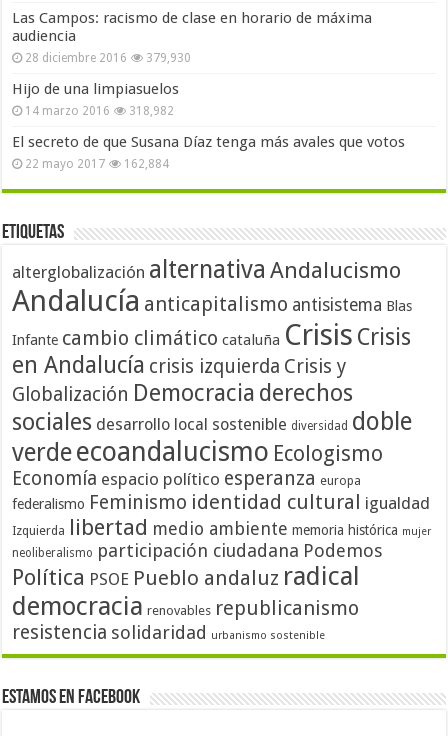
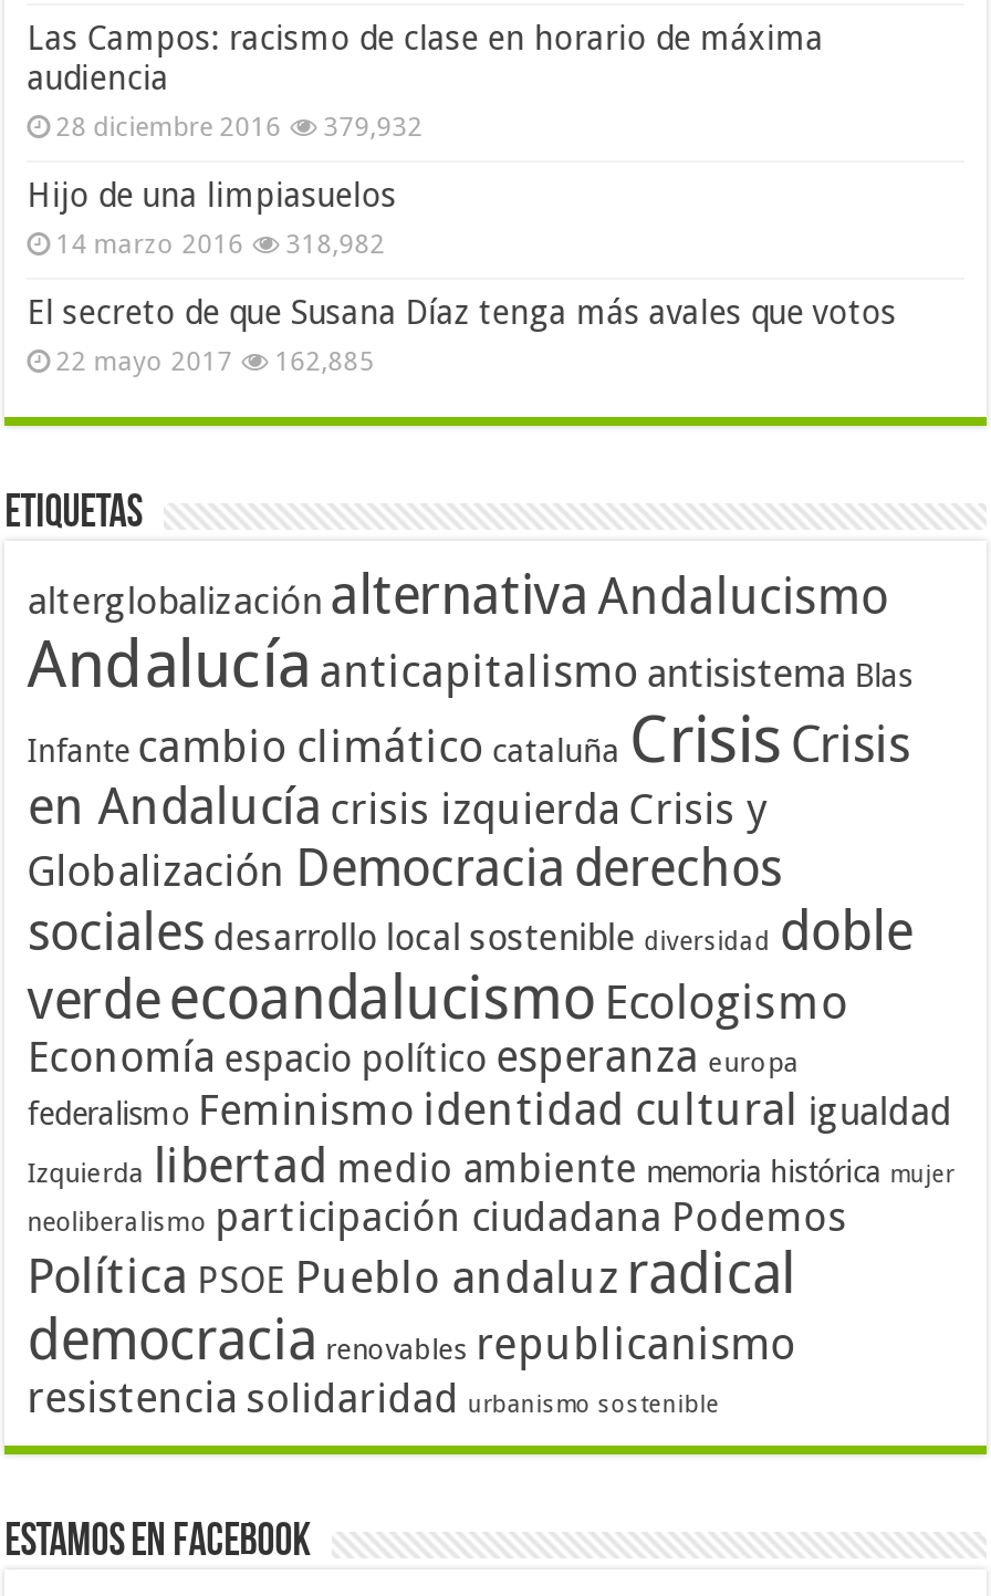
- 28 diciembre 2016 379,930
+ 28 diciembre 2016 379,932

- 22 mayo 2017 162,884
+ 22 mayo 2017 162,885
